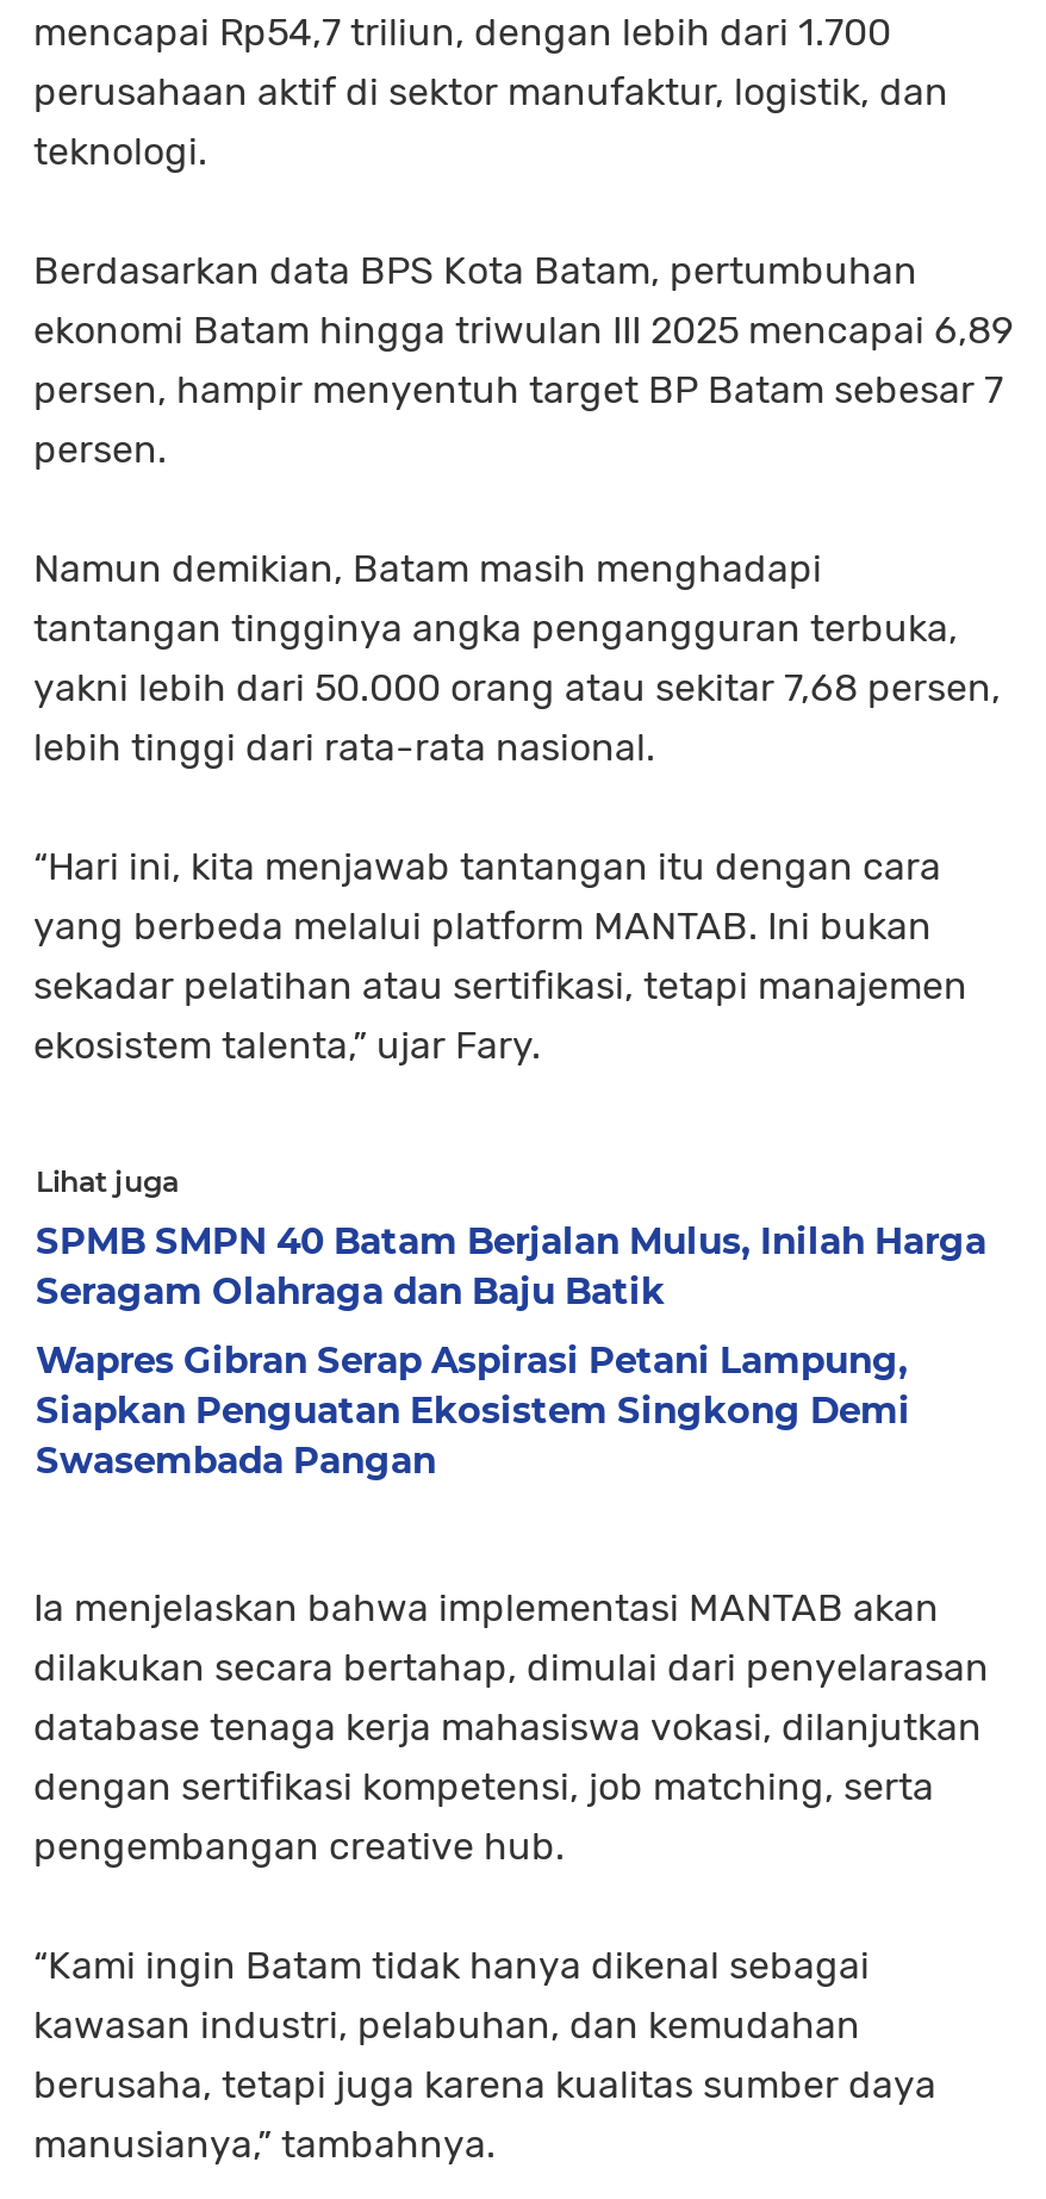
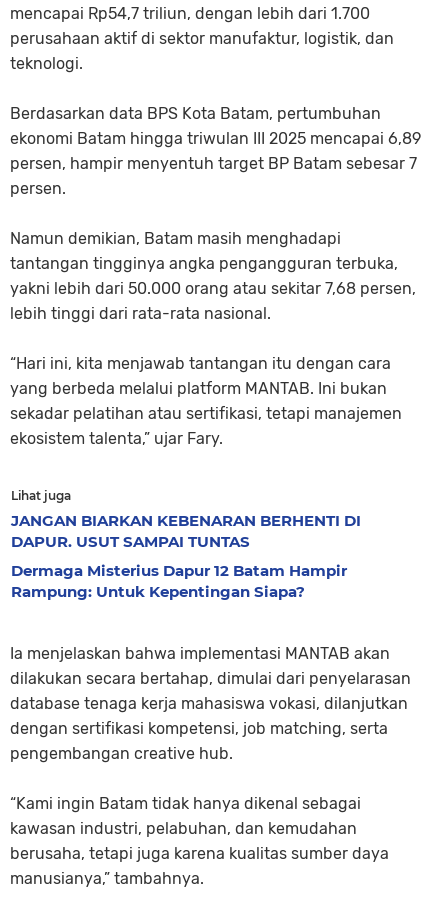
- SPMB SMPN 40 Batam Berjalan Mulus, Inilah Harga
- Seragam Olahraga dan Baju Batik
+ JANGAN BIARKAN KEBENARAN BERHENTI DI
+ DAPUR. USUT SAMPAI TUNTAS

- Wapres Gibran Serap Aspirasi Petani Lampung,
- Siapkan Penguatan Ekosistem Singkong Demi
- Swasembada Pangan
+ Dermaga Misterius Dapur 12 Batam Hampir
+ Rampung: Untuk Kepentingan Siapa?
